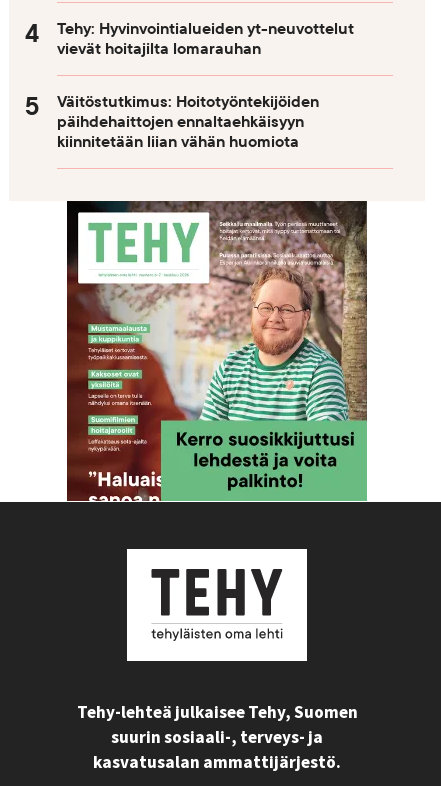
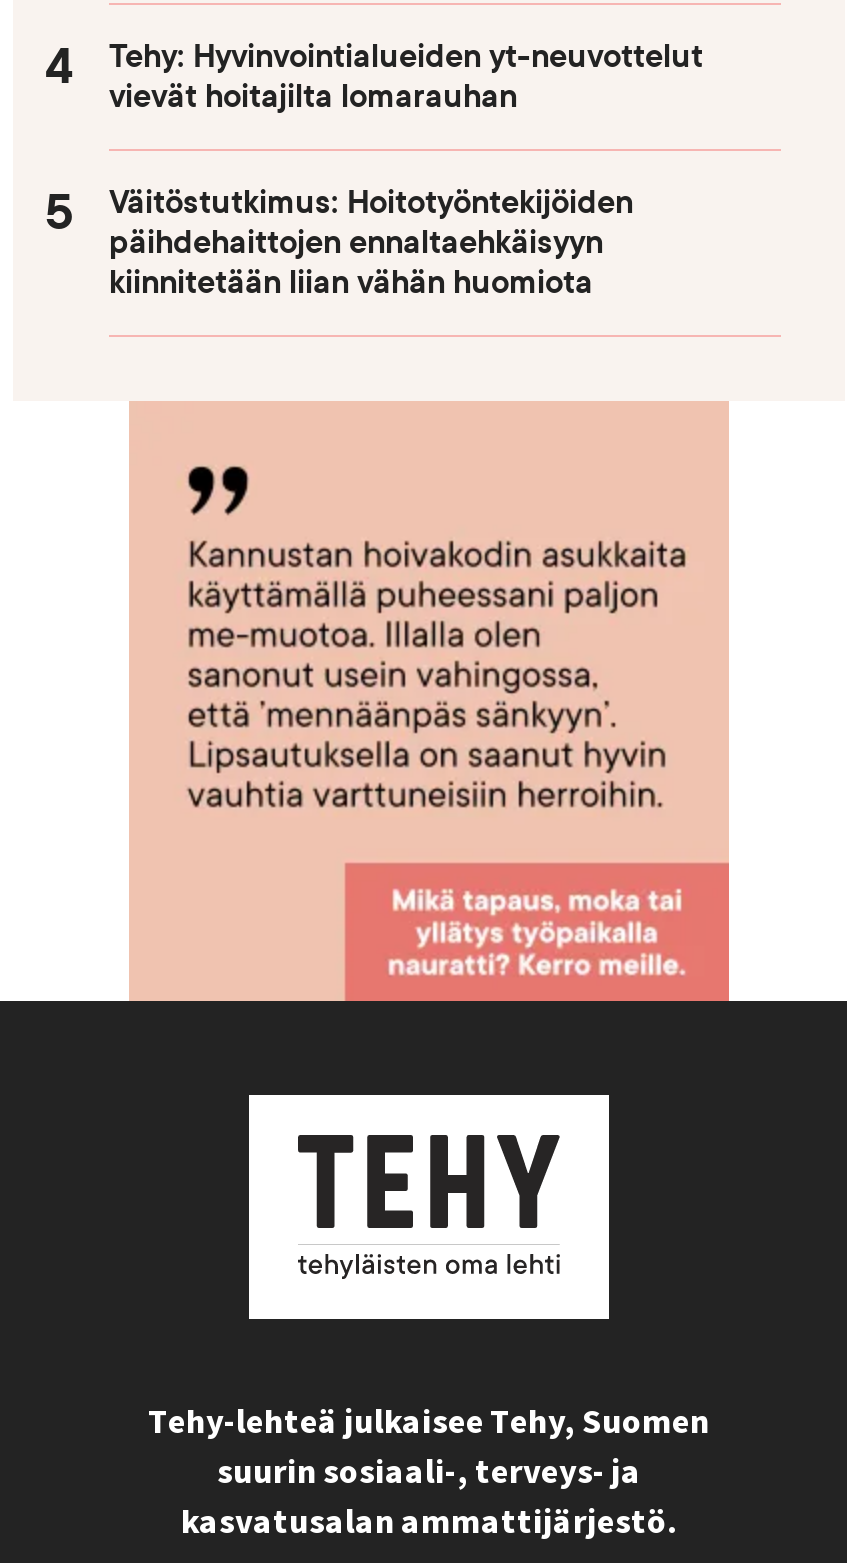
- [image]
+ [image]
